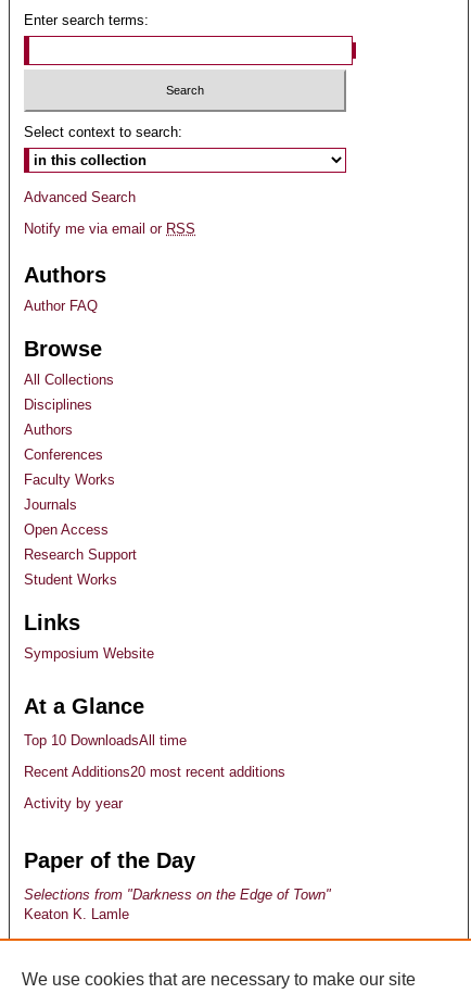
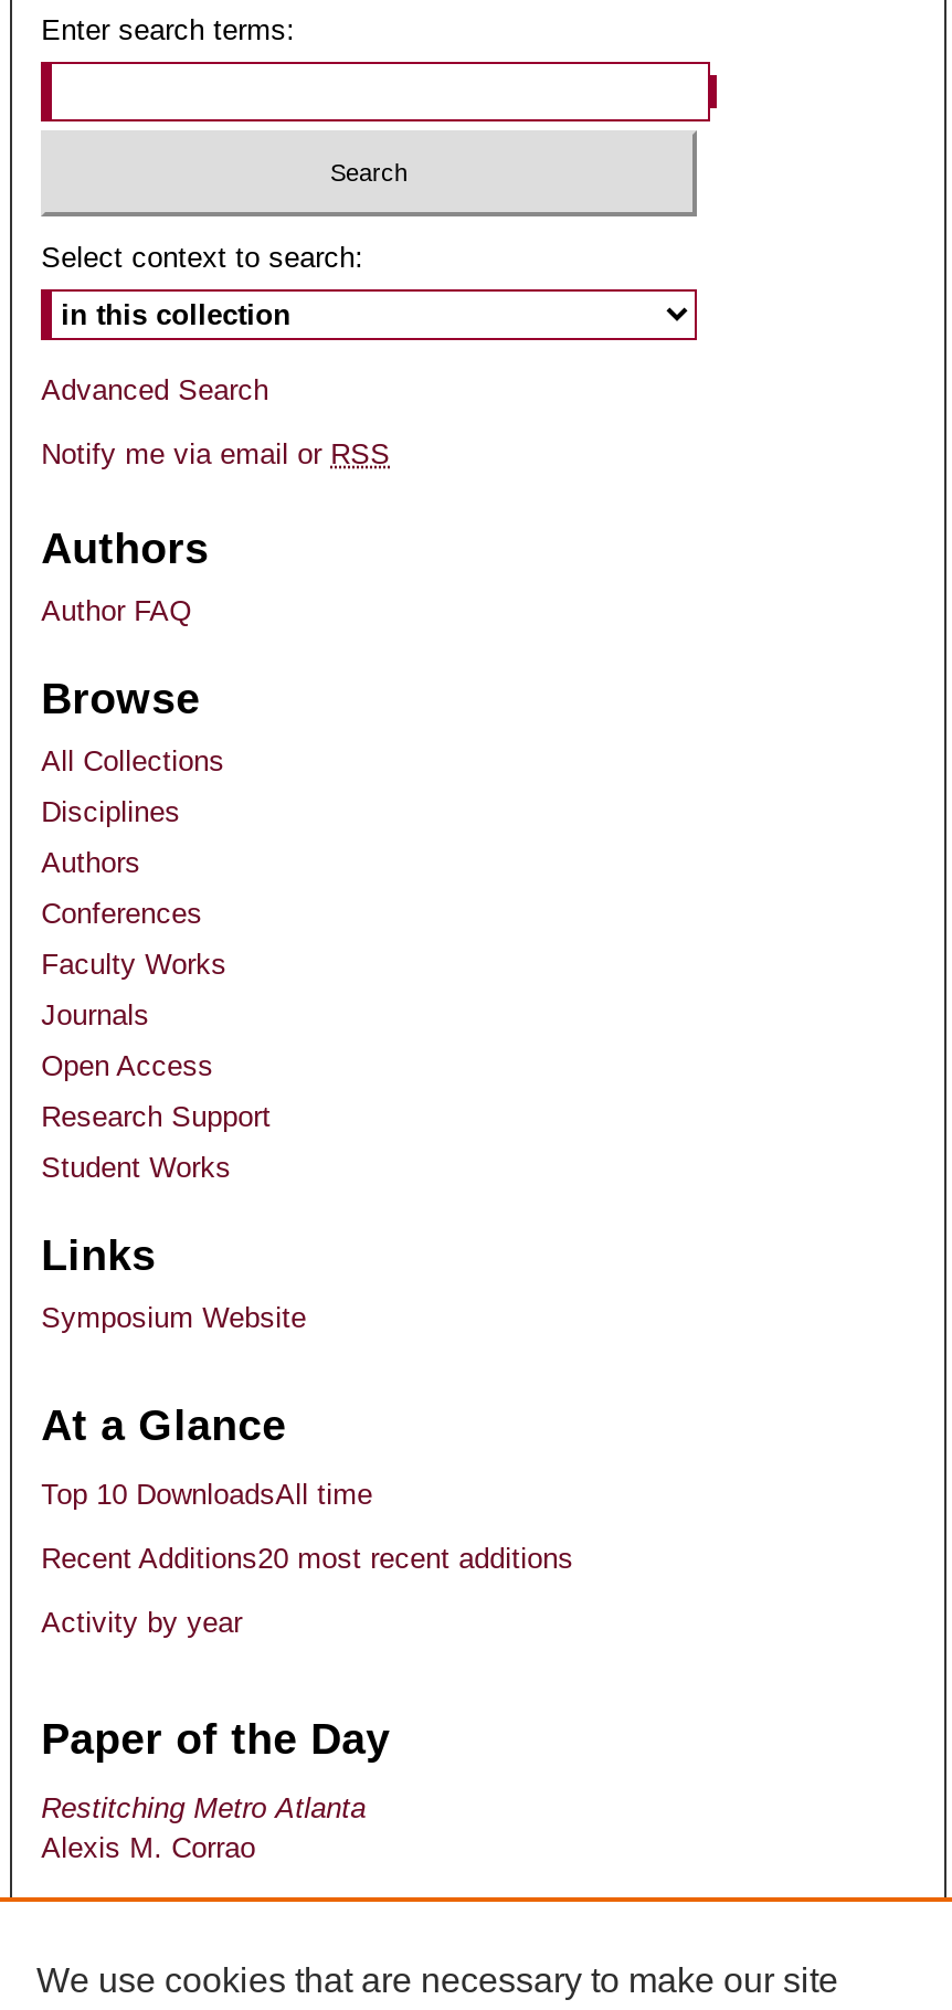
- Selections from "Darkness on the Edge of Town"
- Keaton K. Lamle
+ Restitching Metro Atlanta
+ Alexis M. Corrao
